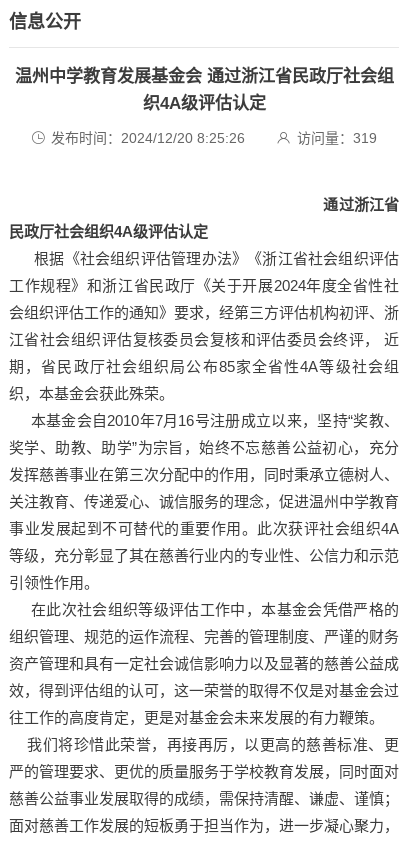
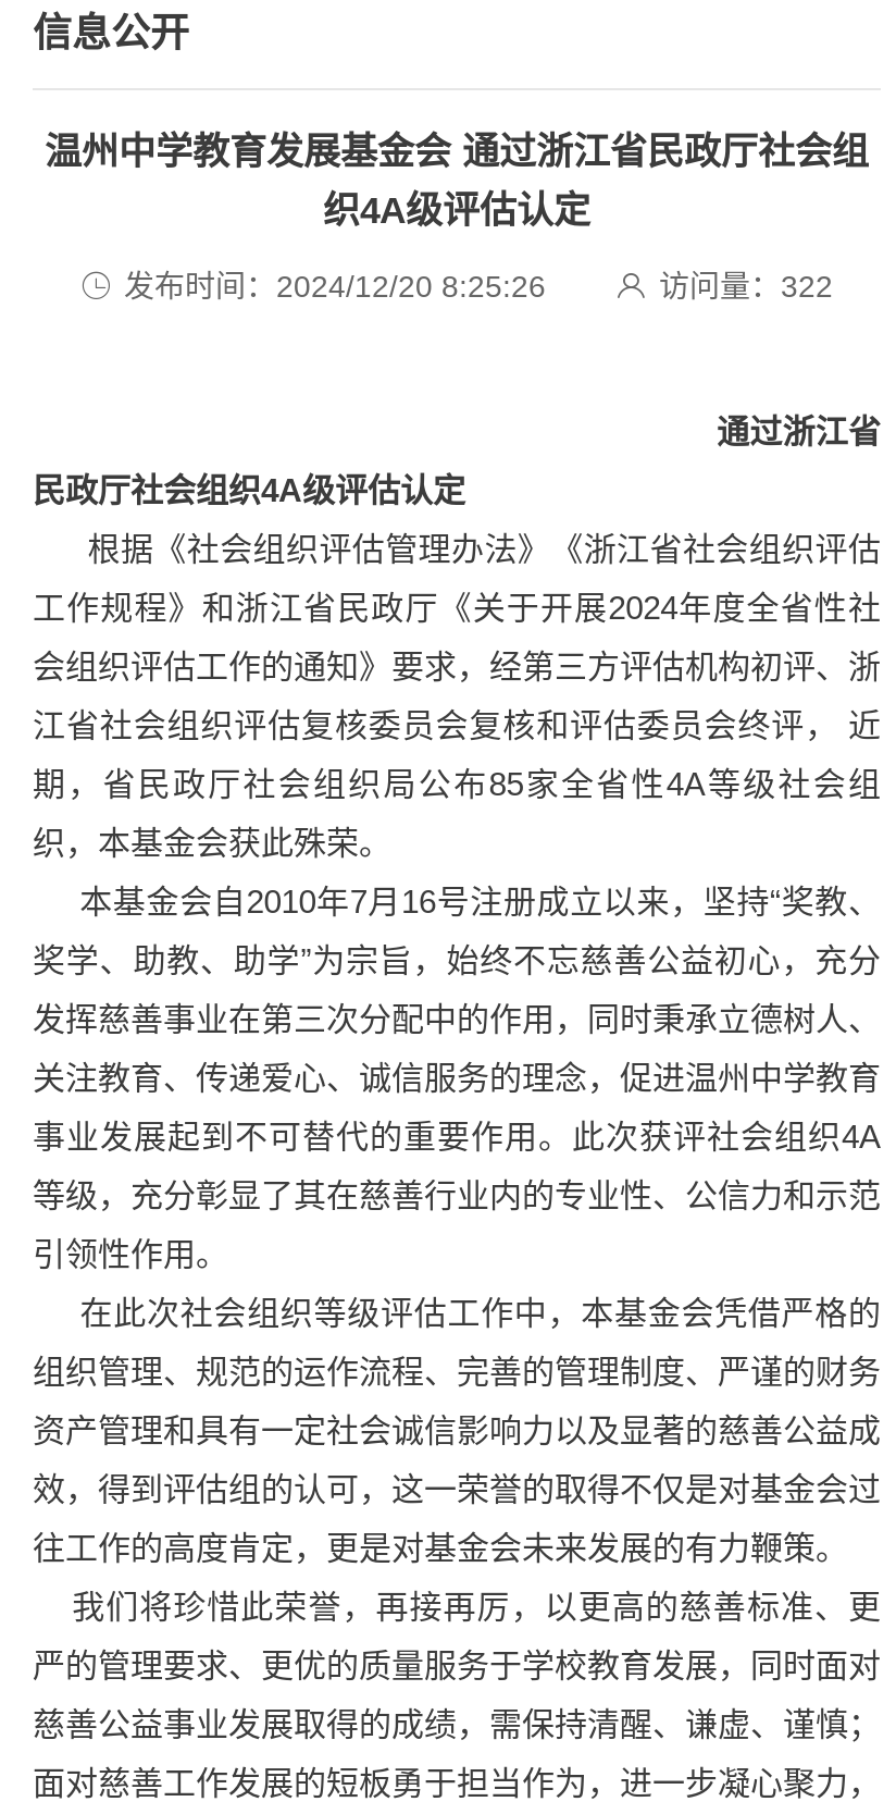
- 访问量：319
+ 访问量：322
